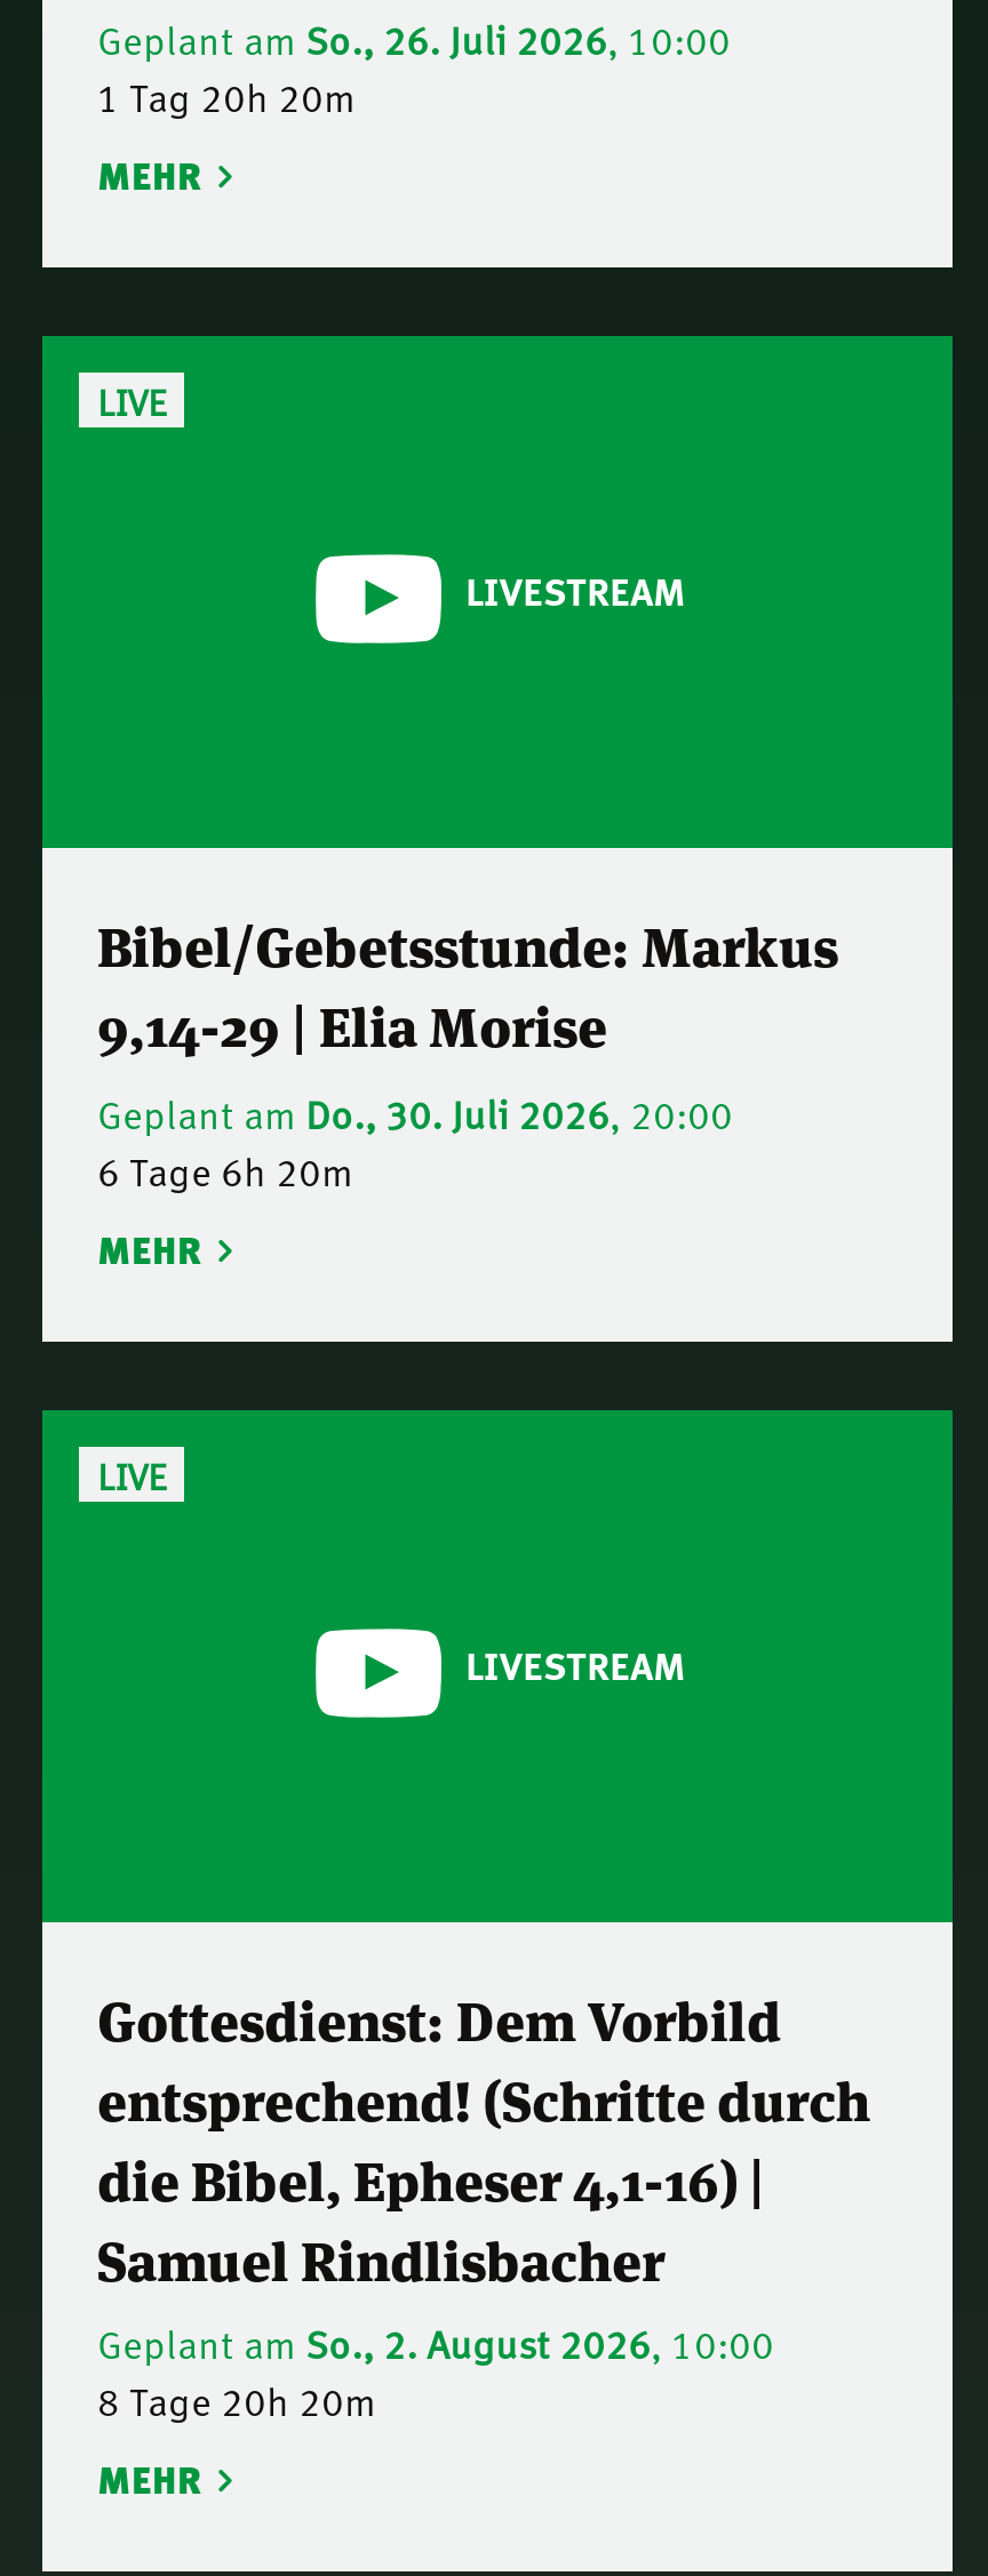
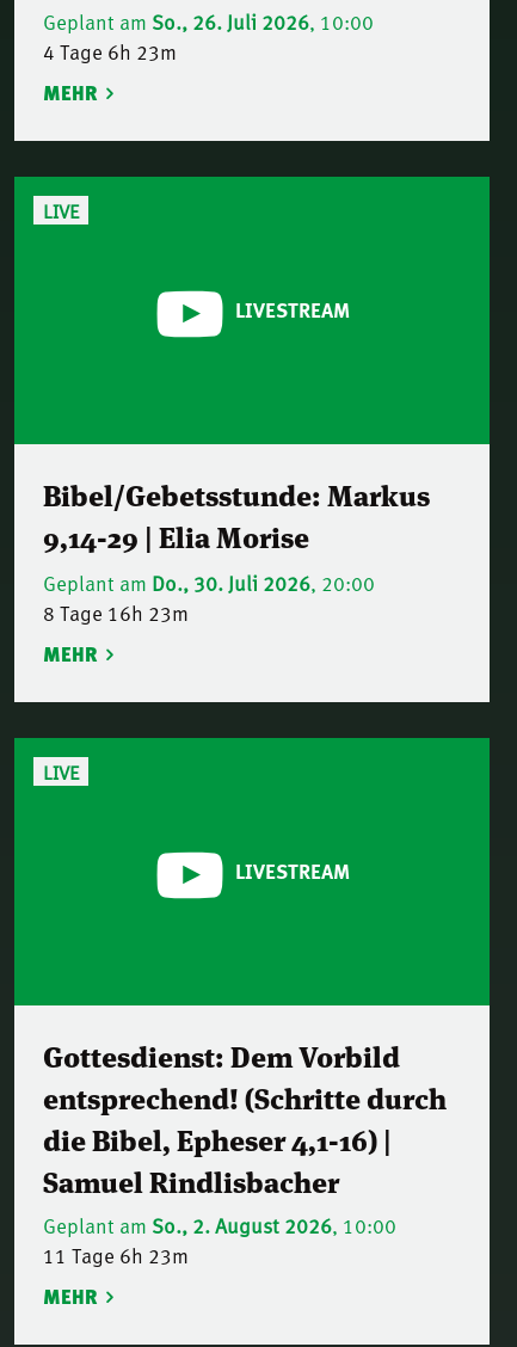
- 1 Tag 20h 20m
+ 4 Tage 6h 23m

- 6 Tage 6h 20m
+ 8 Tage 16h 23m

- 8 Tage 20h 20m
+ 11 Tage 6h 23m
